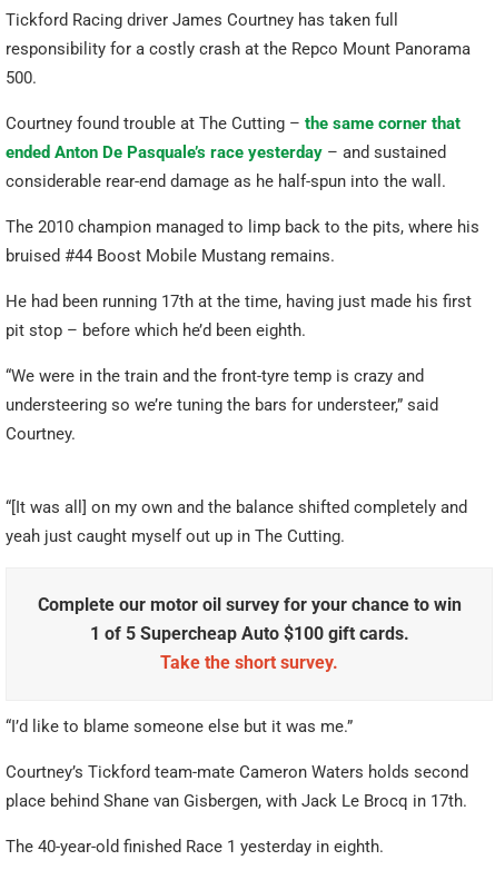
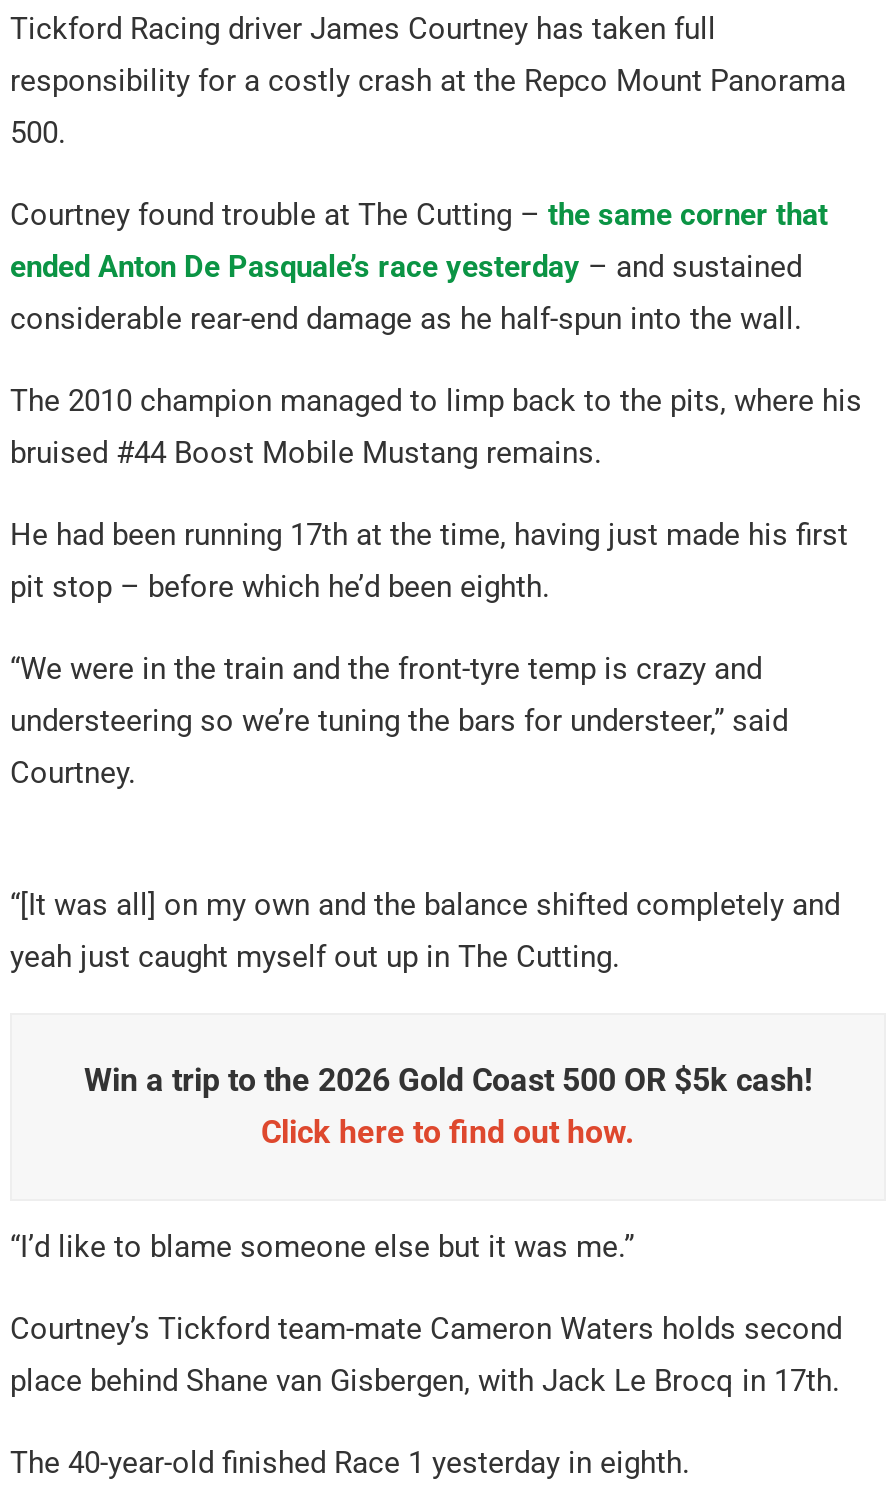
- Complete our motor oil survey for your chance to win
- 1 of 5 Supercheap Auto $100 gift cards.
- Take the short survey.
+ Win a trip to the 2026 Gold Coast 500 OR $5k cash!
+ Click here to find out how.
